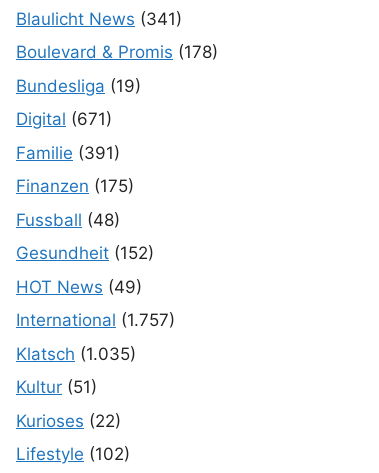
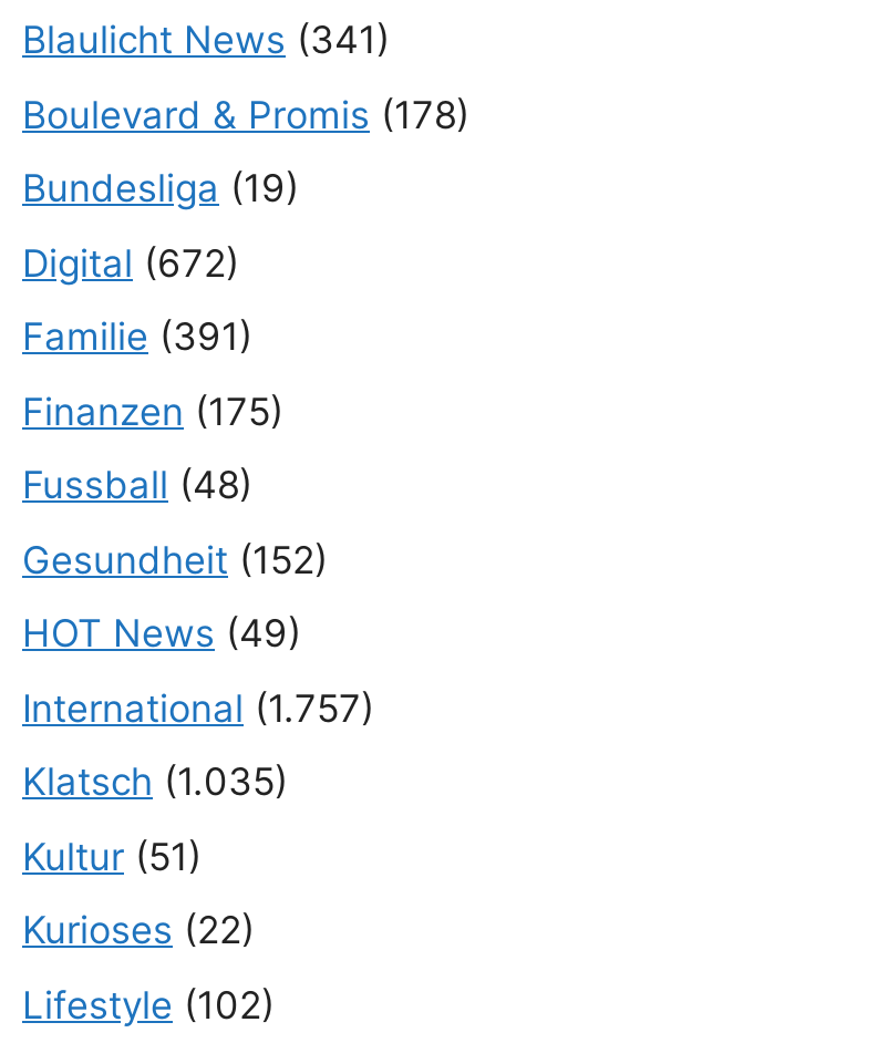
- Digital (671)
+ Digital (672)
